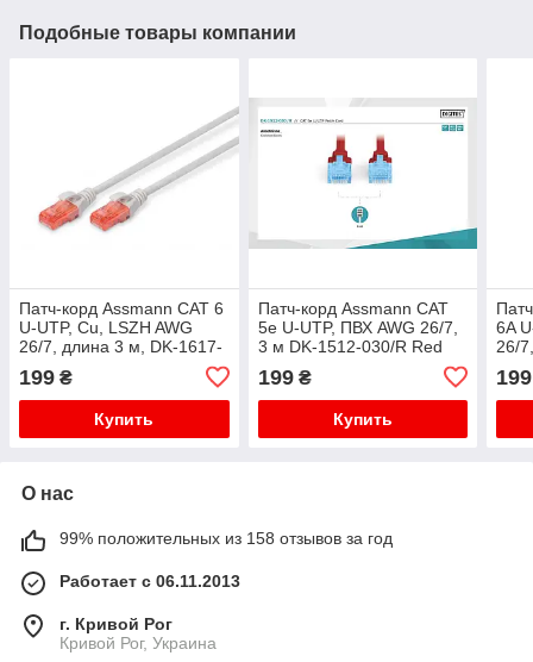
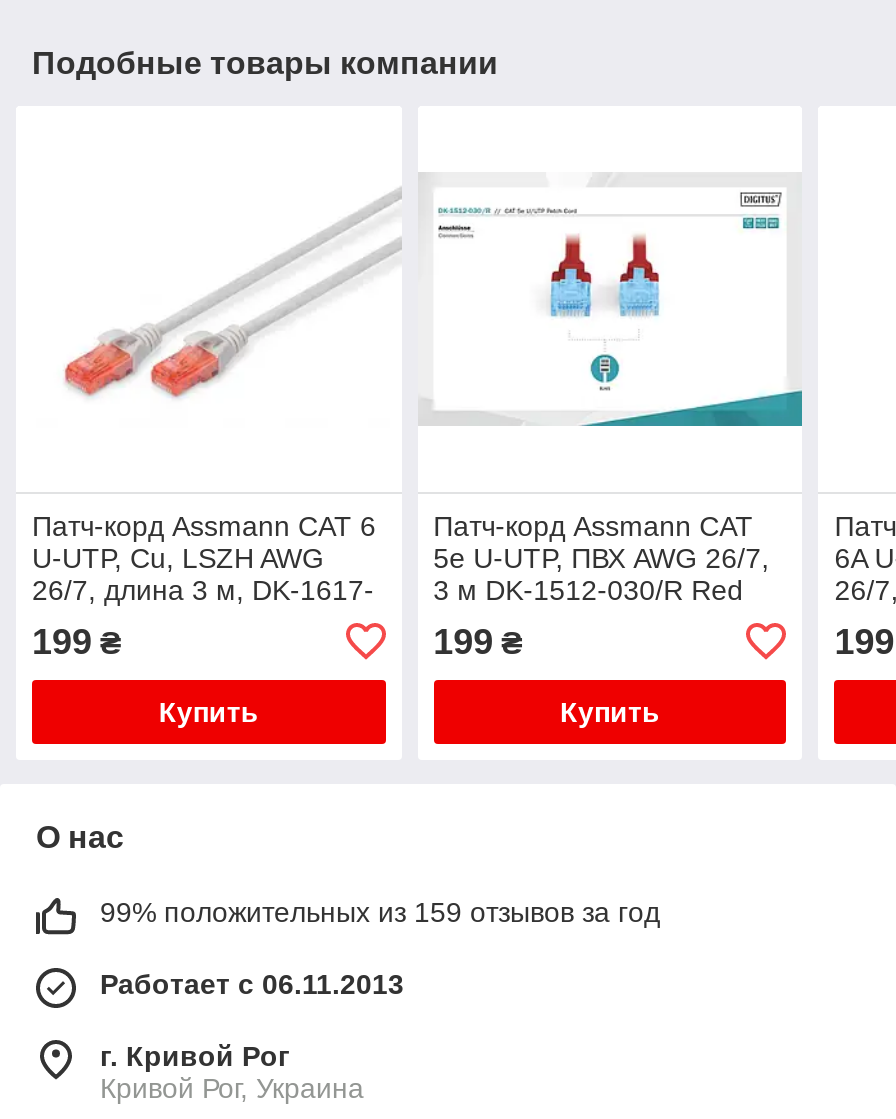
- 99% положительных из 158 отзывов за год
+ 99% положительных из 159 отзывов за год
